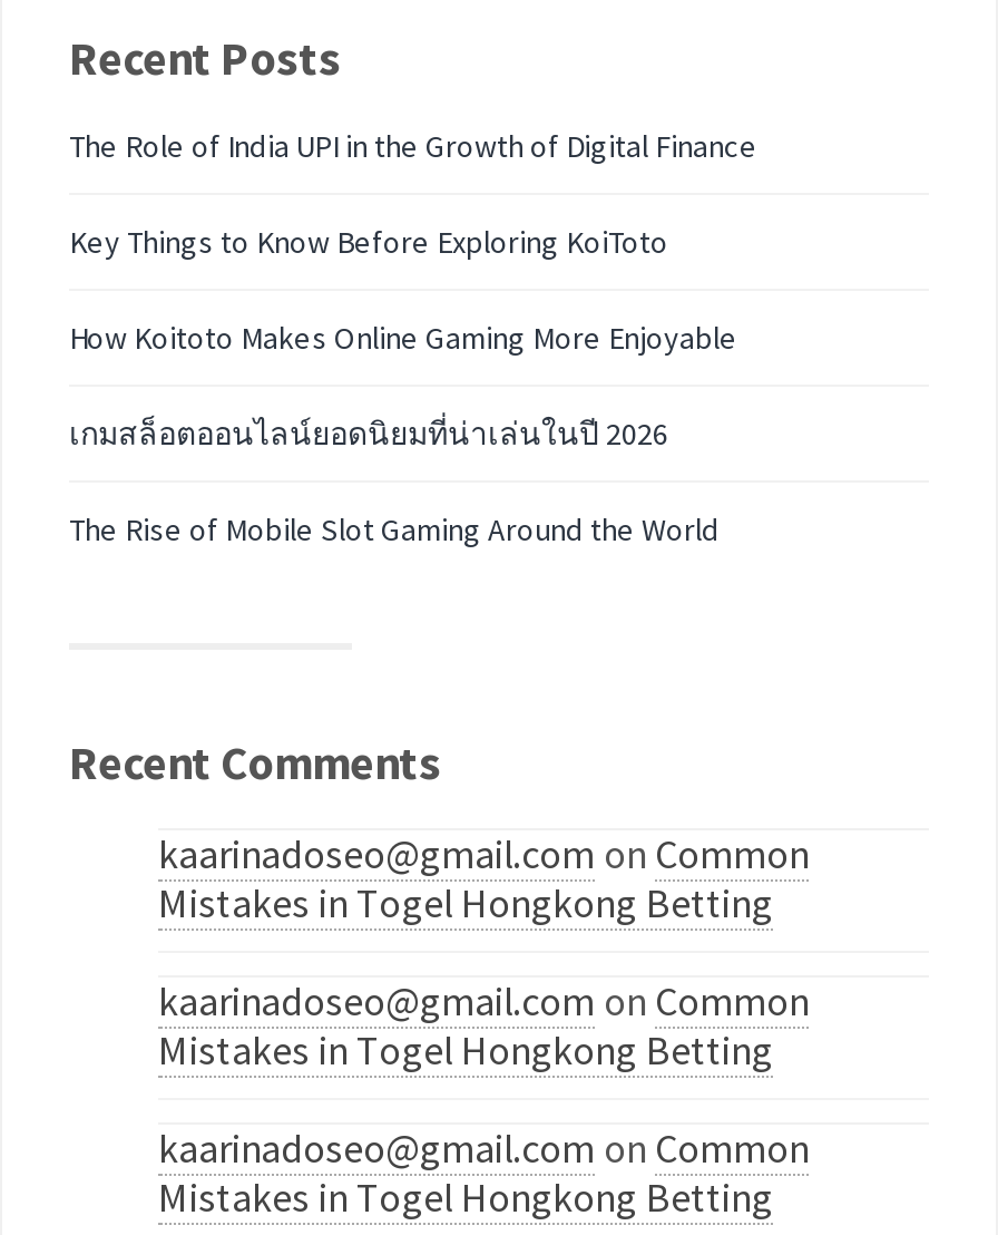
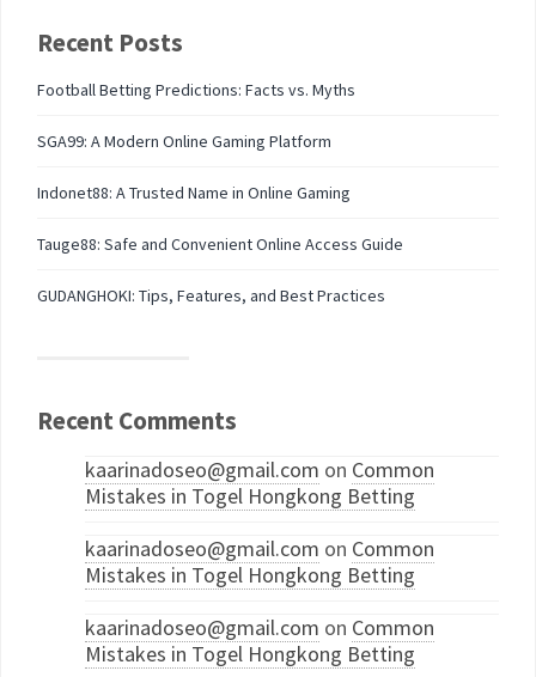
- The Role of India UPI in the Growth of Digital Finance
+ Football Betting Predictions: Facts vs. Myths

- Key Things to Know Before Exploring KoiToto
+ SGA99: A Modern Online Gaming Platform

- How Koitoto Makes Online Gaming More Enjoyable
+ Indonet88: A Trusted Name in Online Gaming

- เกมสล็อตออนไลน์ยอดนิยมที่น่าเล่นในปี 2026
+ Tauge88: Safe and Convenient Online Access Guide

- The Rise of Mobile Slot Gaming Around the World
+ GUDANGHOKI: Tips, Features, and Best Practices
